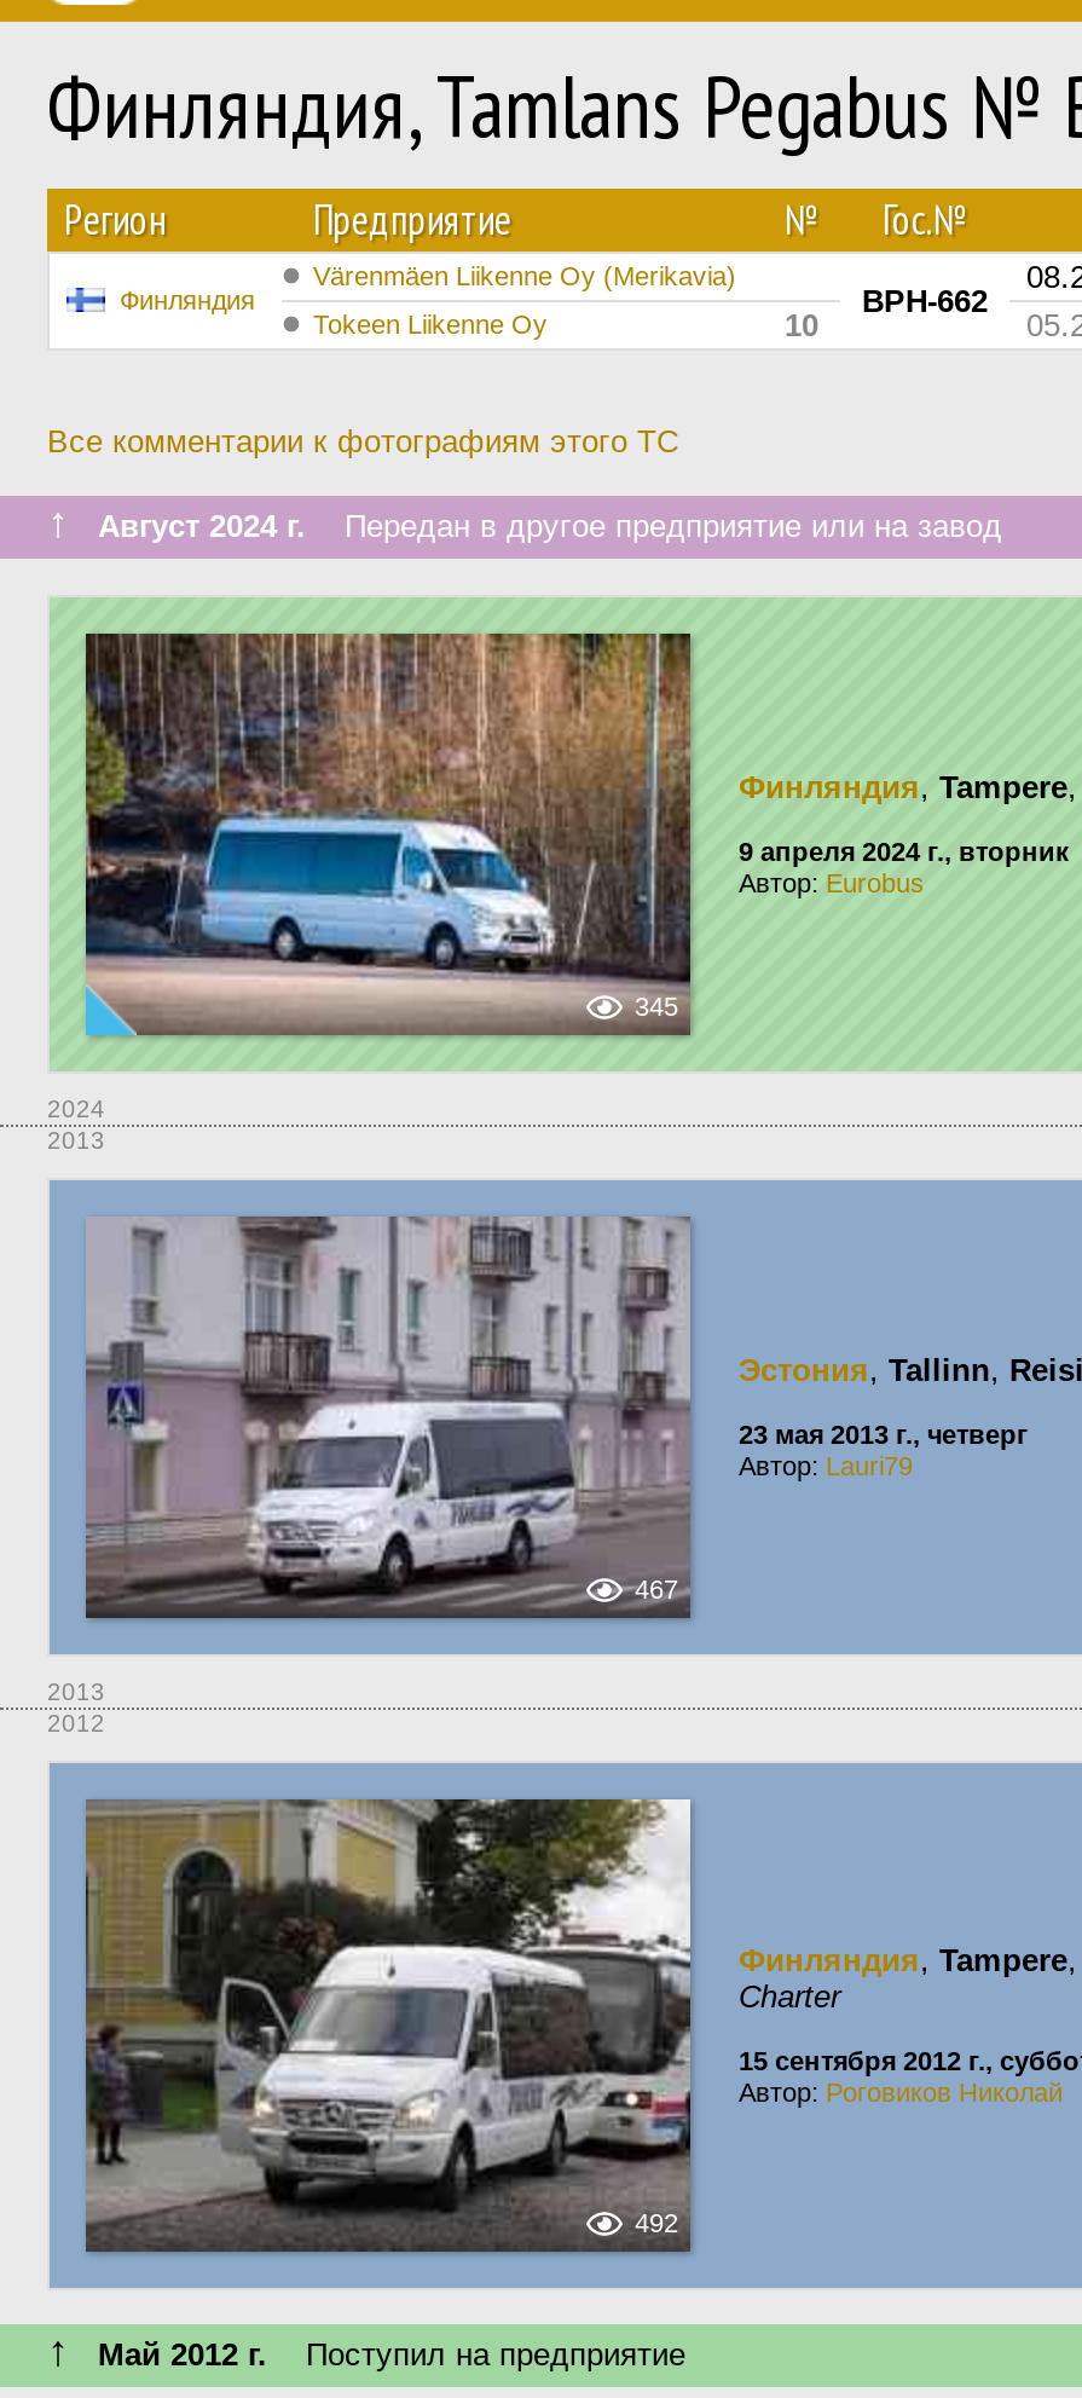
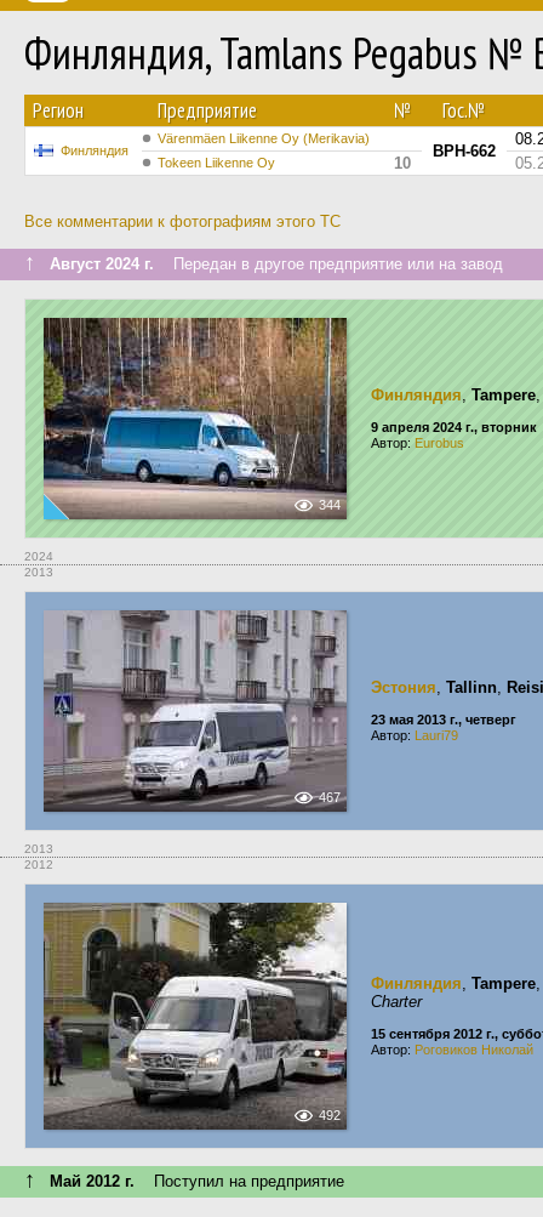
- 345
+ 344
